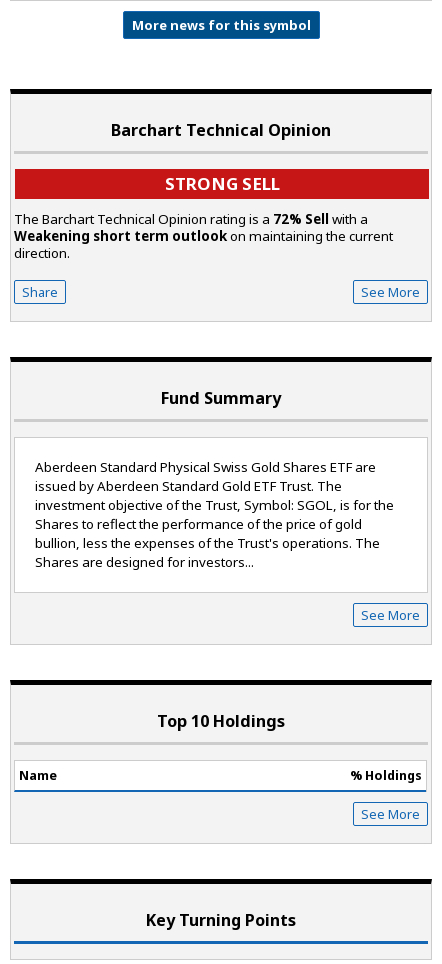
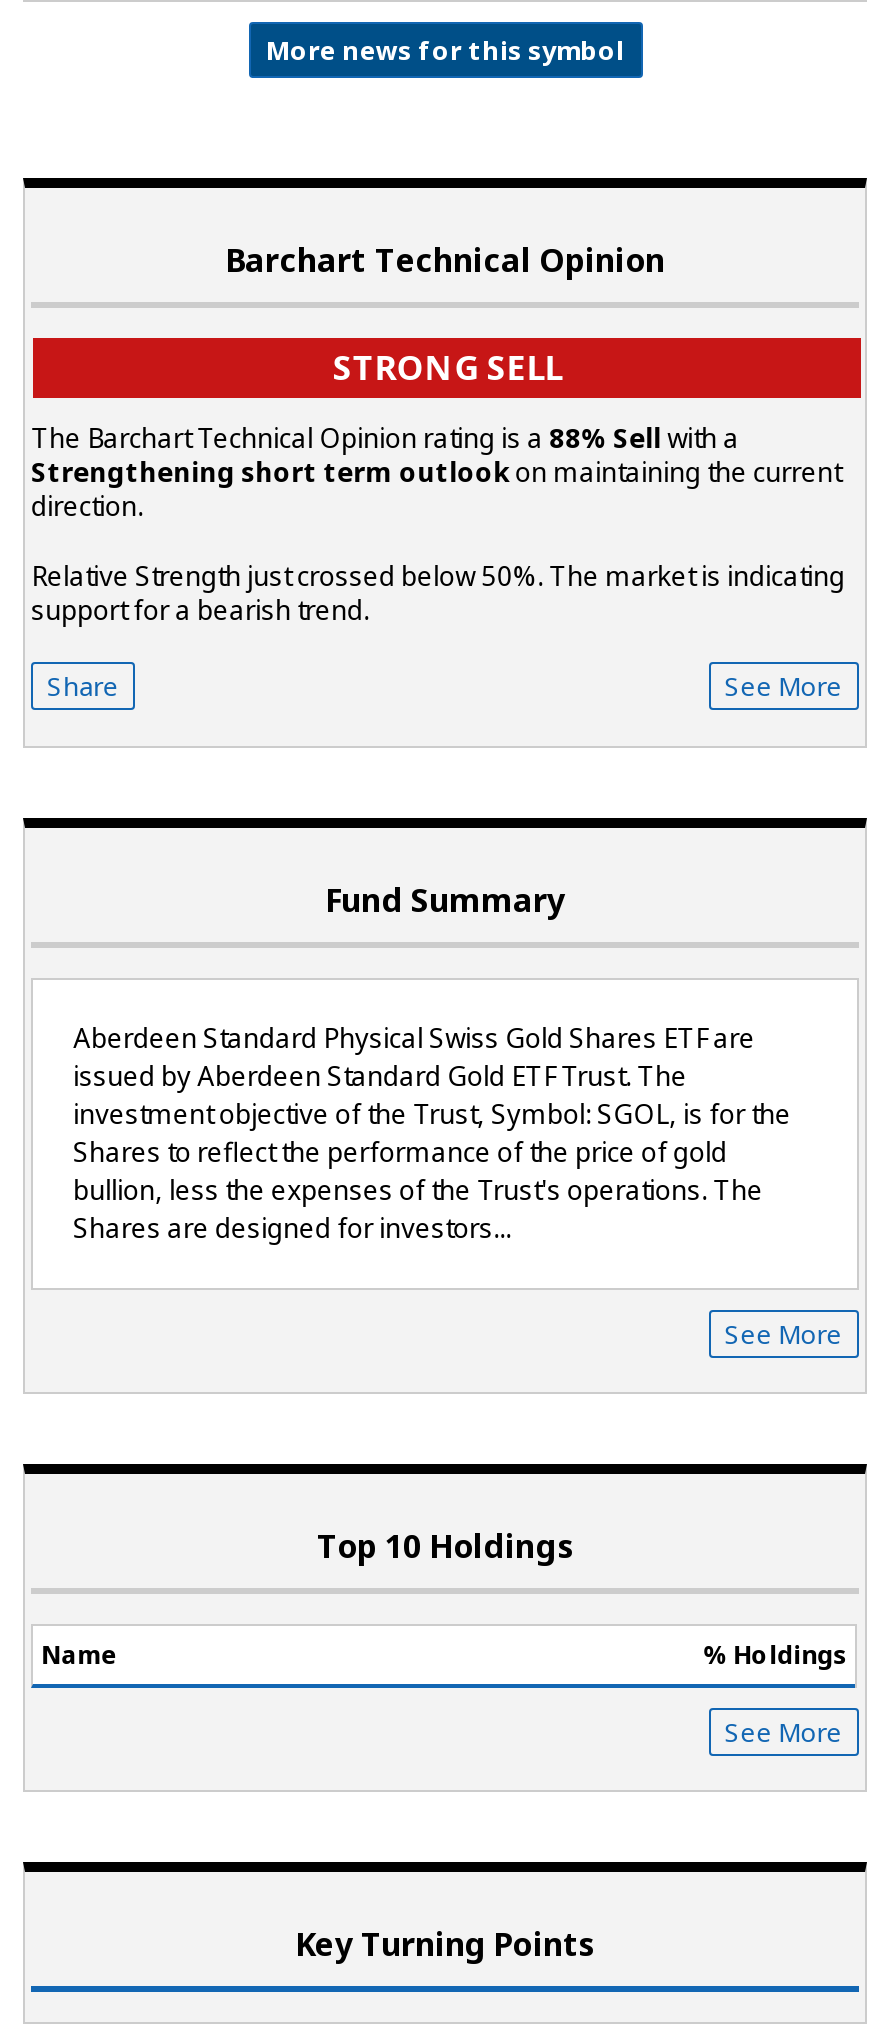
- The Barchart Technical Opinion rating is a 72% Sell with a
+ The Barchart Technical Opinion rating is a 88% Sell with a

- Weakening short term outlookon maintaining the current
+ Strengthening short term outlookon maintaining the current

+ Relative Strength just crossed below 50%. The market is indicating
+ support for a bearish trend.
